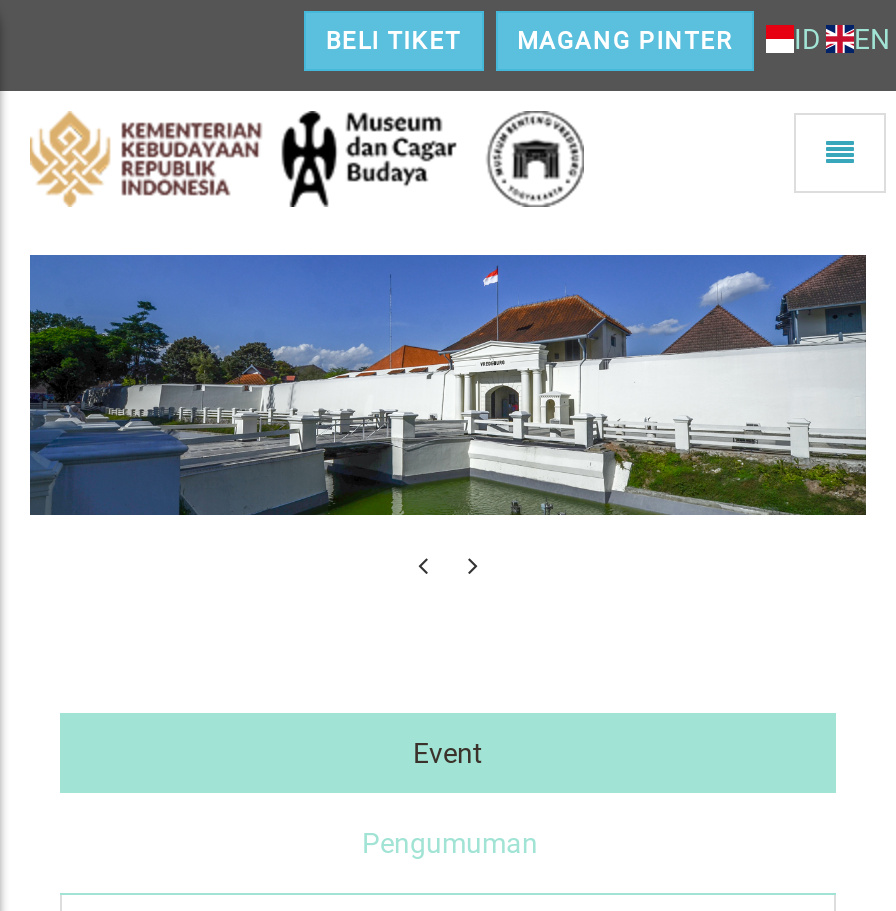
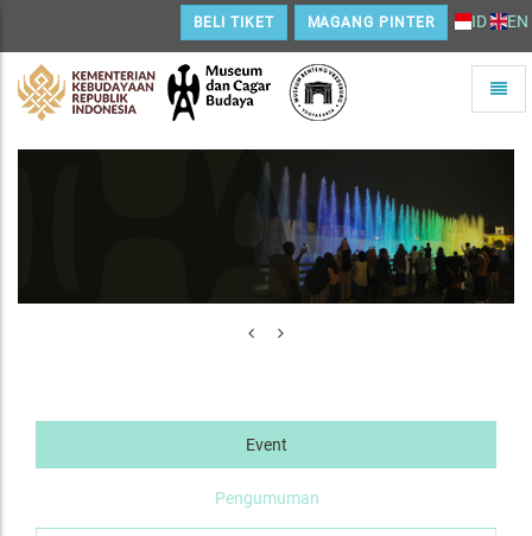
- [image]
+ [image]
